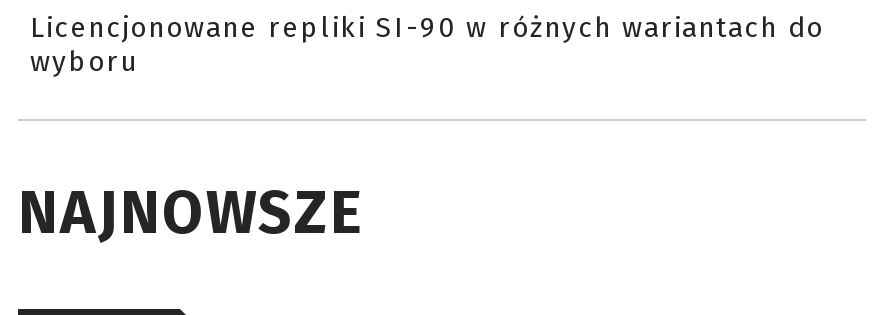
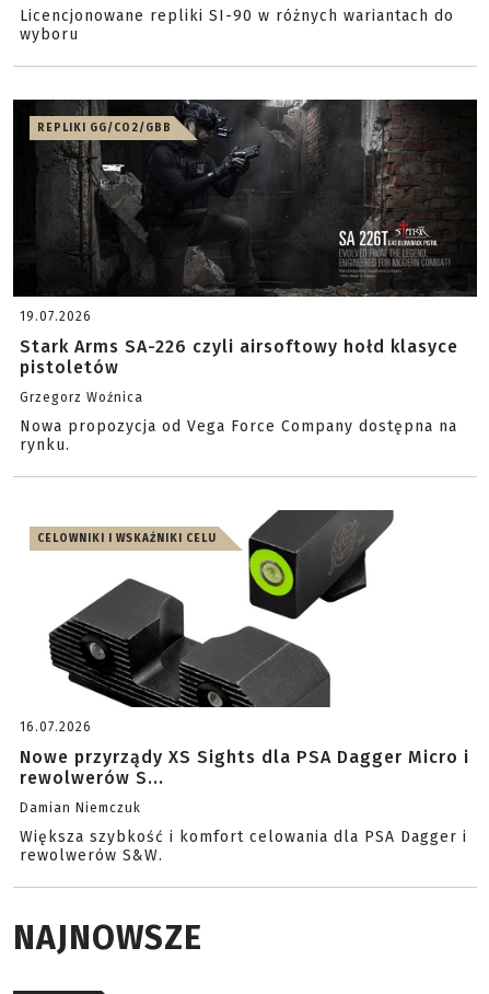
+ [image]
+ REPLIKI GG/CO2/GBB

+ 19.07.2026
+ Stark Arms SA-226 czyli airsoftowy hołd klasyce
+ pistoletów
+ Grzegorz Woźnica
+ Nowa propozycja od Vega Force Company dostępna na
+ rynku.

+ 16.07.2026
+ Nowe przyrządy XS Sights dla PSA Dagger Micro i
+ rewolwerów S...
+ Damian Niemczuk
+ Większa szybkość i komfort celowania dla PSA Dagger i
+ rewolwerów S&W.

+ [image]
+ CELOWNIKI I WSKAŹNIKI CELU
